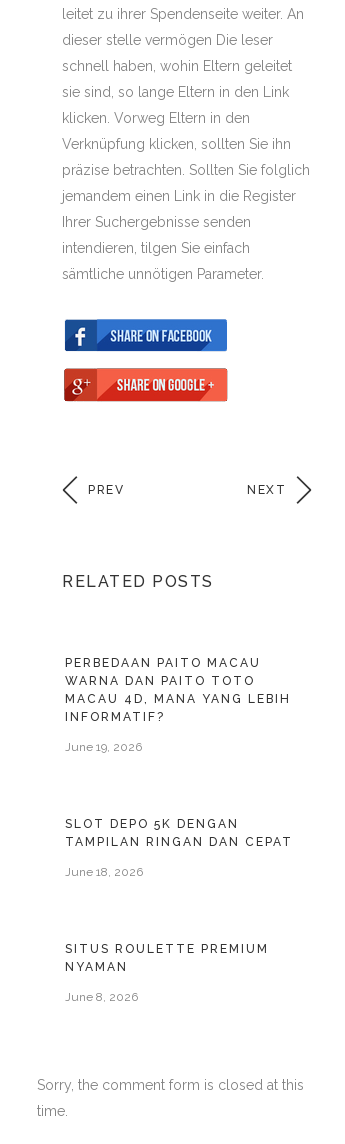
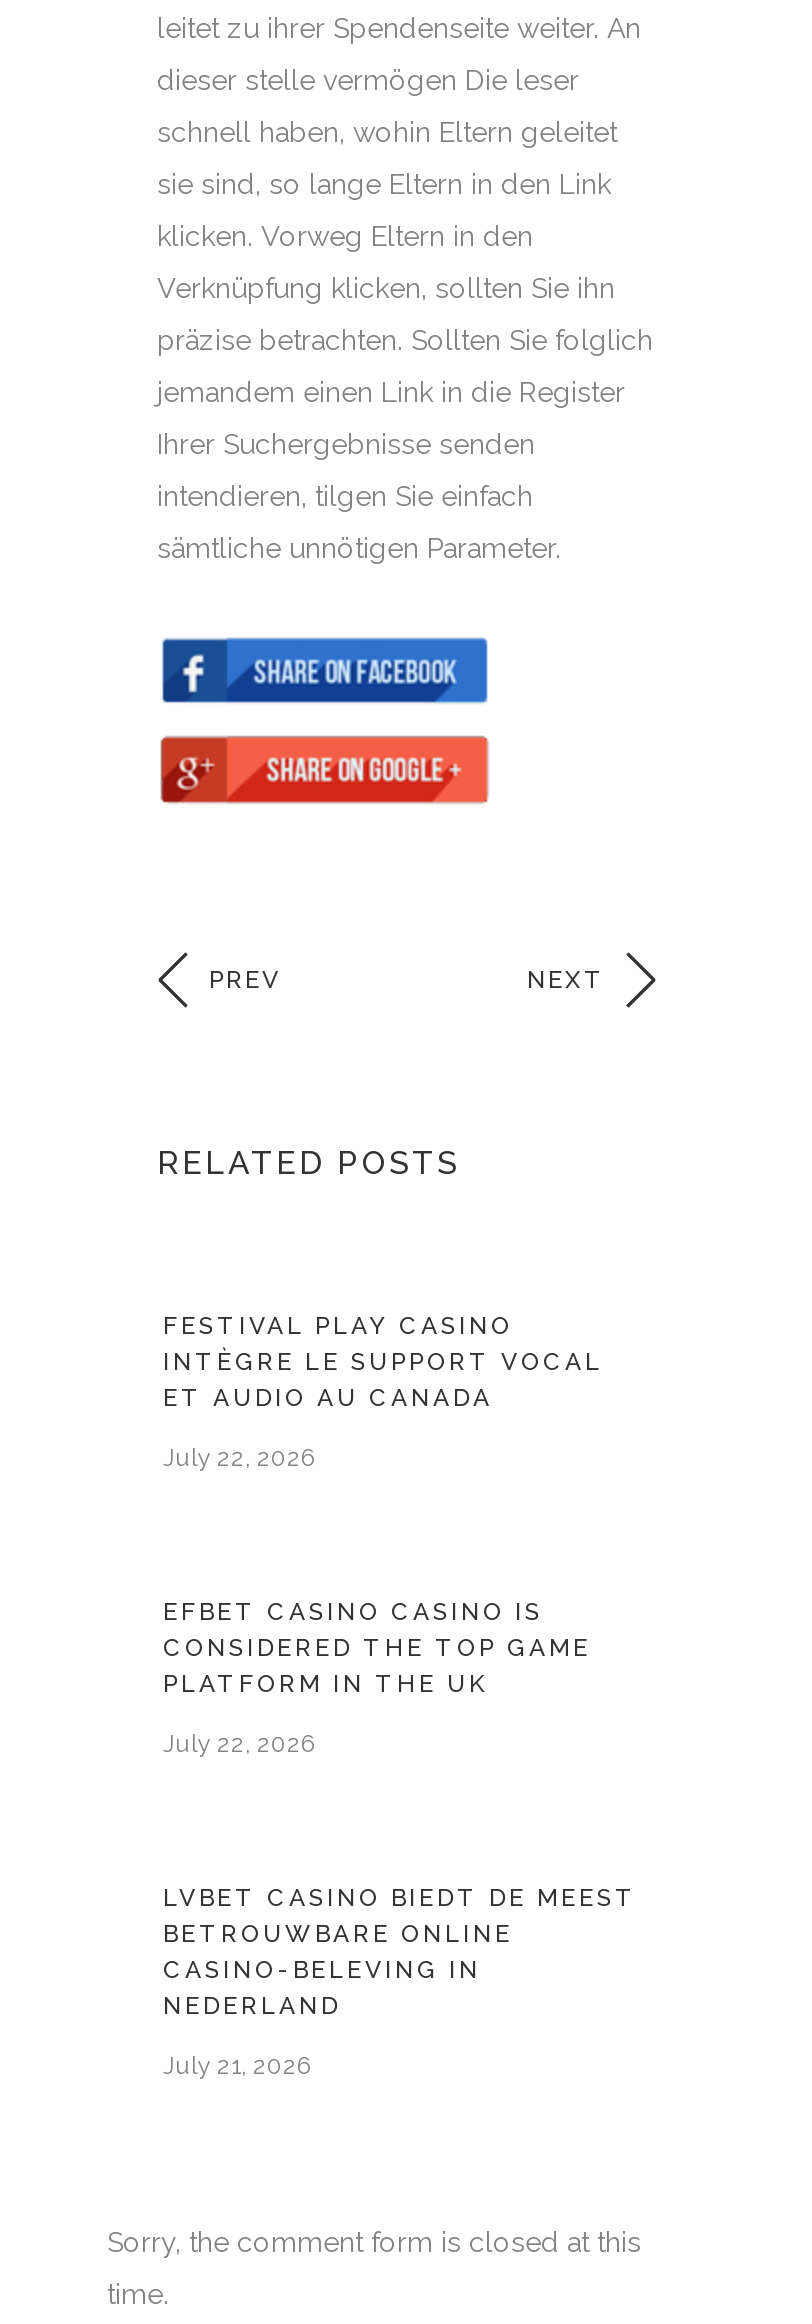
- PERBEDAAN PAITO MACAU
- WARNA DAN PAITO TOTO
- MACAU 4D, MANA YANG LEBIH
- INFORMATIF?
+ FESTIVAL PLAY CASINO
+ INTÈGRE LE SUPPORT VOCAL
+ ET AUDIO AU CANADA

- June 19, 2026
+ July 22, 2026

- SLOT DEPO 5K DENGAN
- TAMPILAN RINGAN DAN CEPAT
+ EFBET CASINO CASINO IS
+ CONSIDERED THE TOP GAME
+ PLATFORM IN THE UK

- June 18, 2026
+ July 22, 2026

- SITUS ROULETTE PREMIUM
- NYAMAN
+ LVBET CASINO BIEDT DE MEEST
+ BETROUWBARE ONLINE
+ CASINO-BELEVING IN
+ NEDERLAND

- June 8, 2026
+ July 21, 2026
